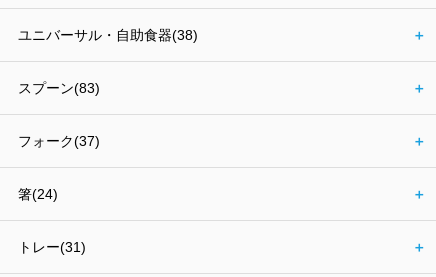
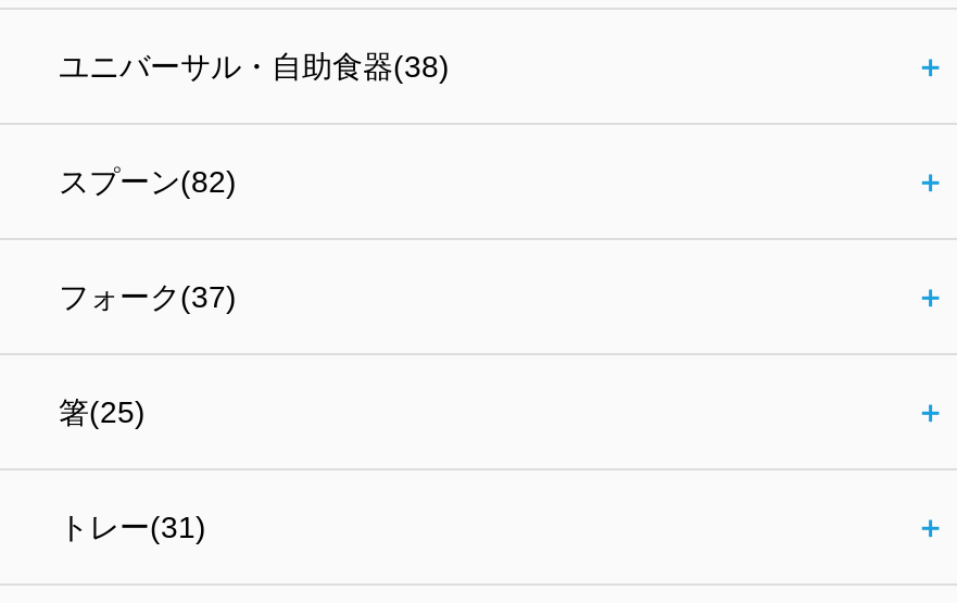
- スプーン(83)
+ スプーン(82)

- 箸(24)
+ 箸(25)
